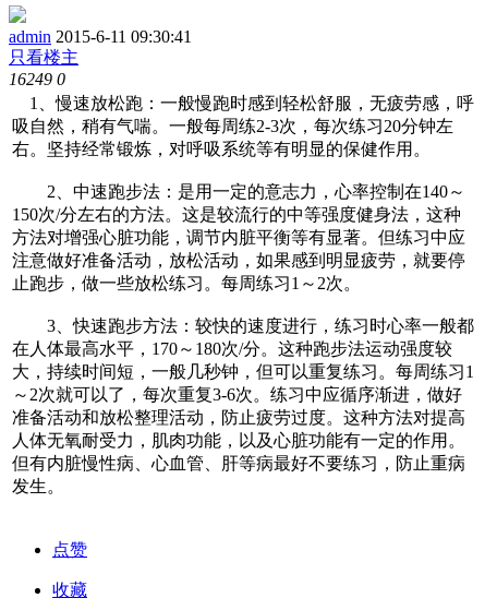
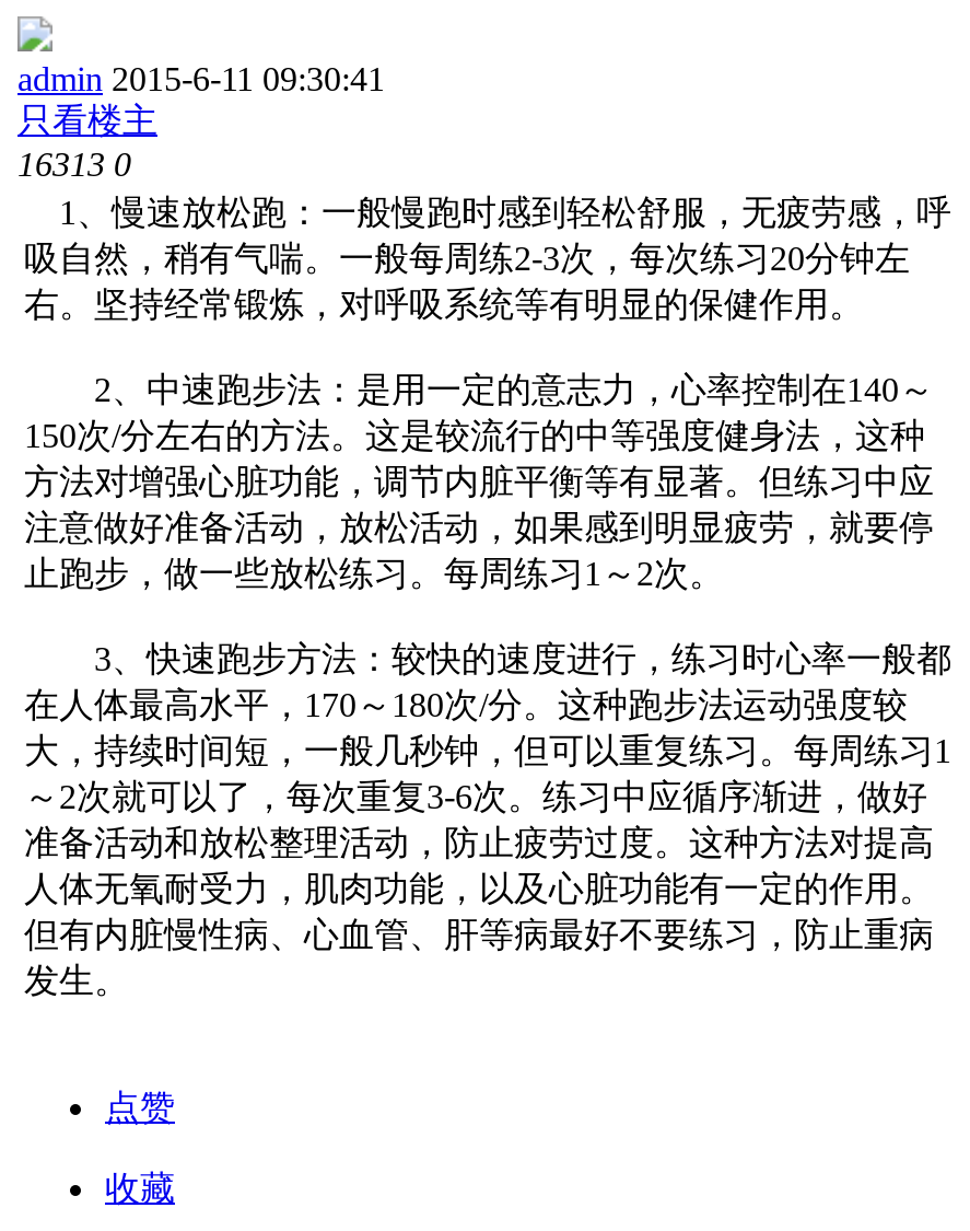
- 16249 0
+ 16313 0
